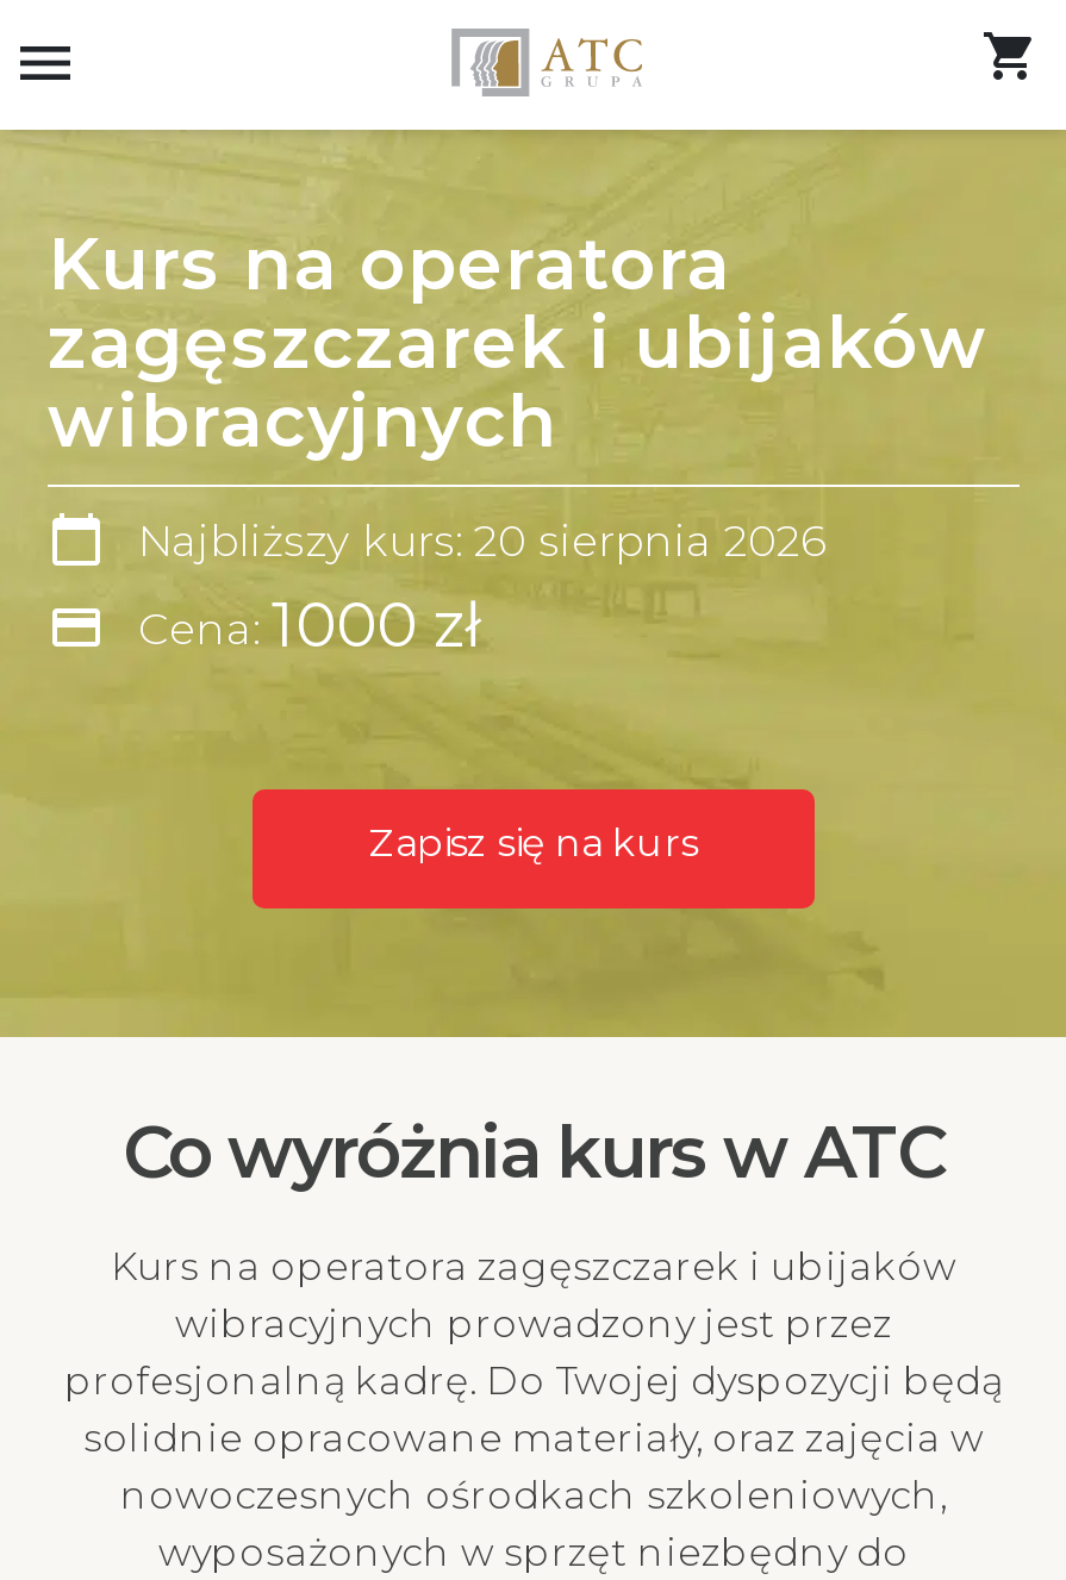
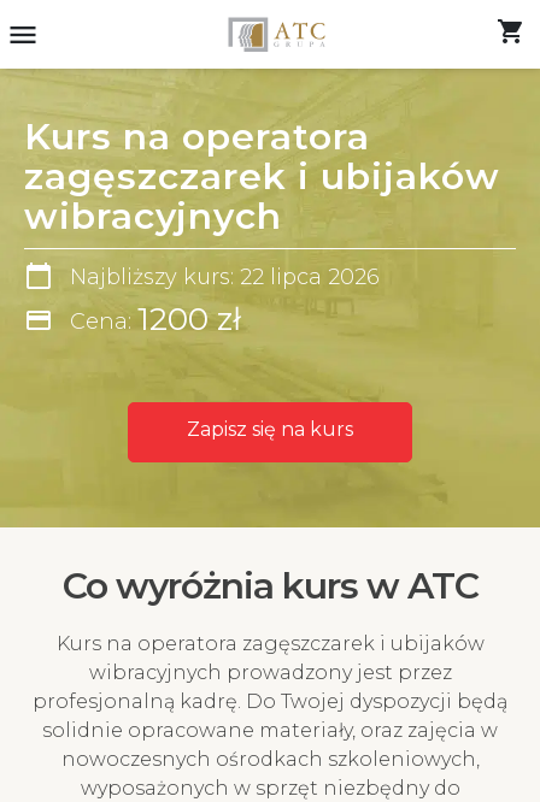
- Najbliższy kurs: 20 sierpnia 2026
+ Najbliższy kurs: 22 lipca 2026

- Cena: 1000 zł
+ Cena: 1200 zł
